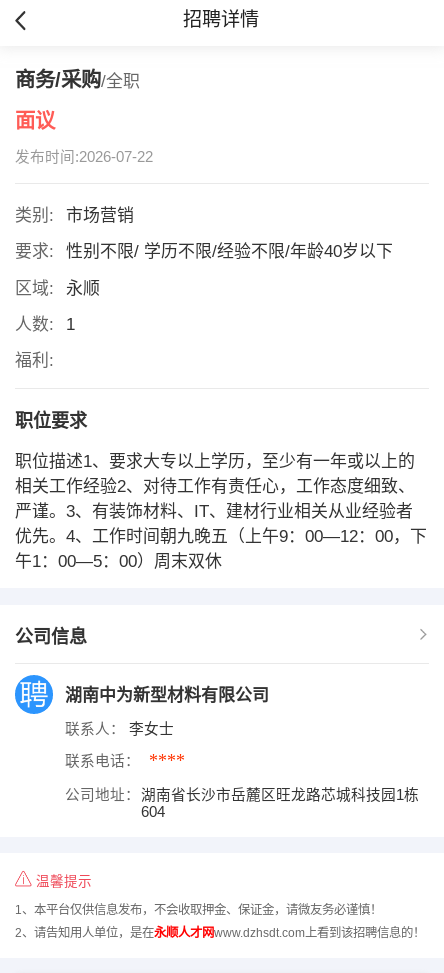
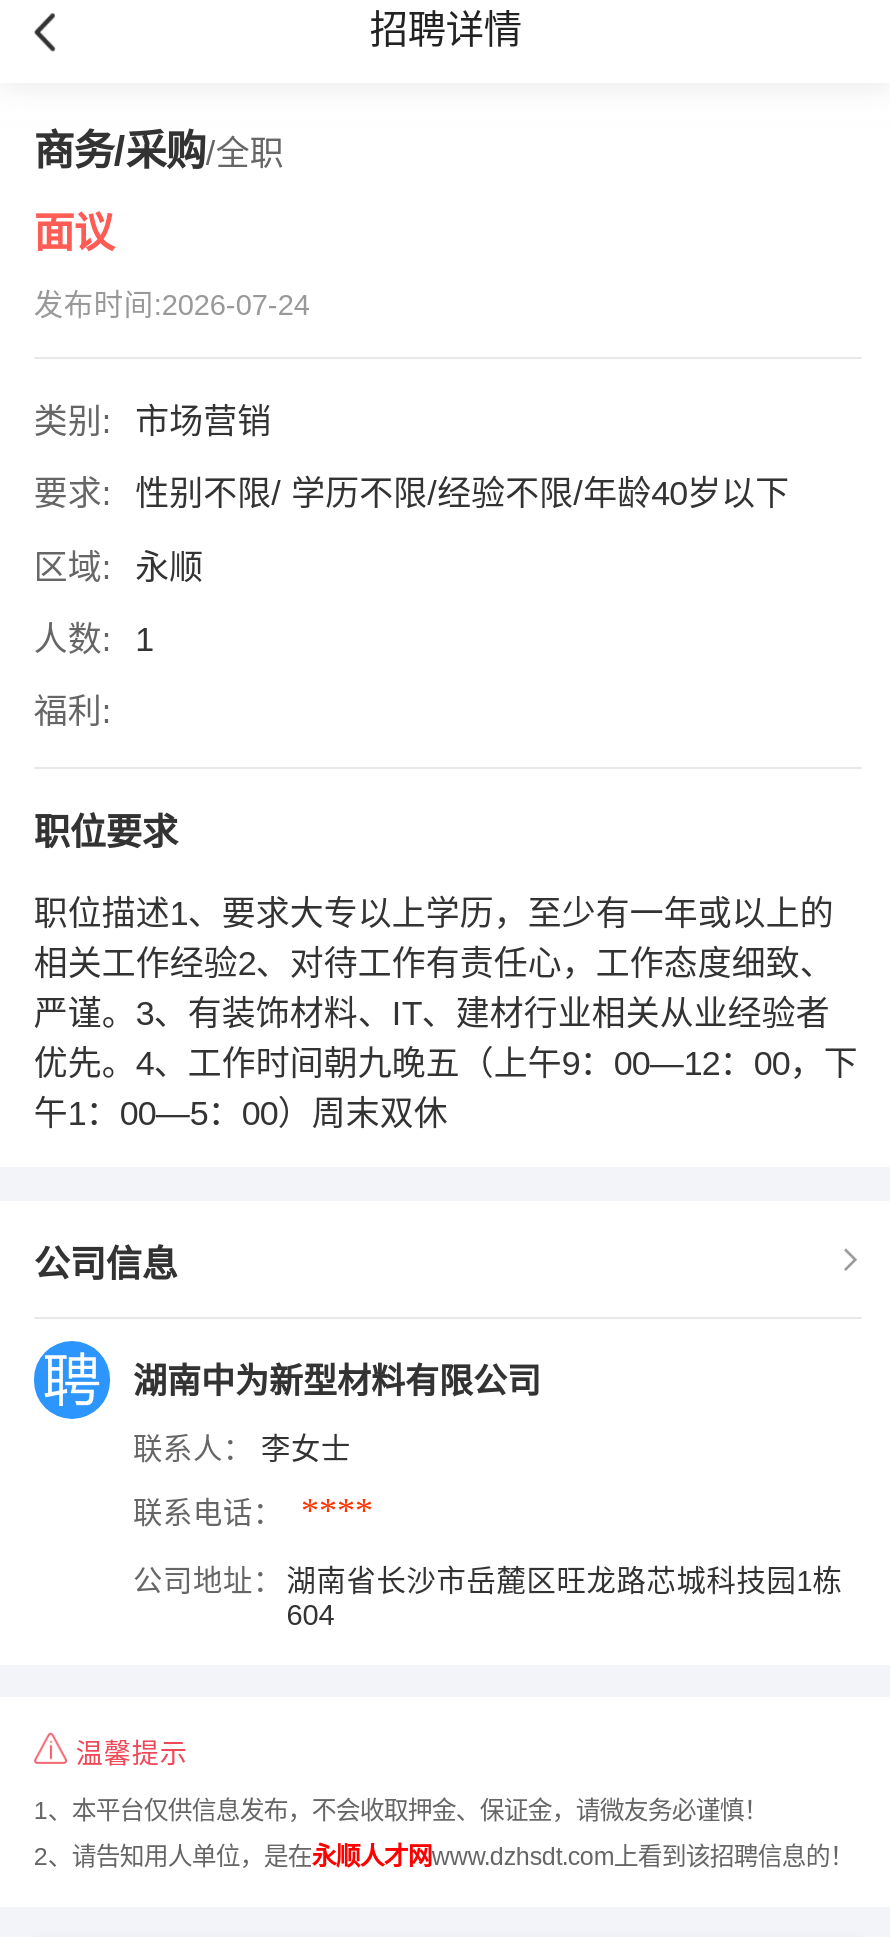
- 发布时间:2026-07-22
+ 发布时间:2026-07-24
